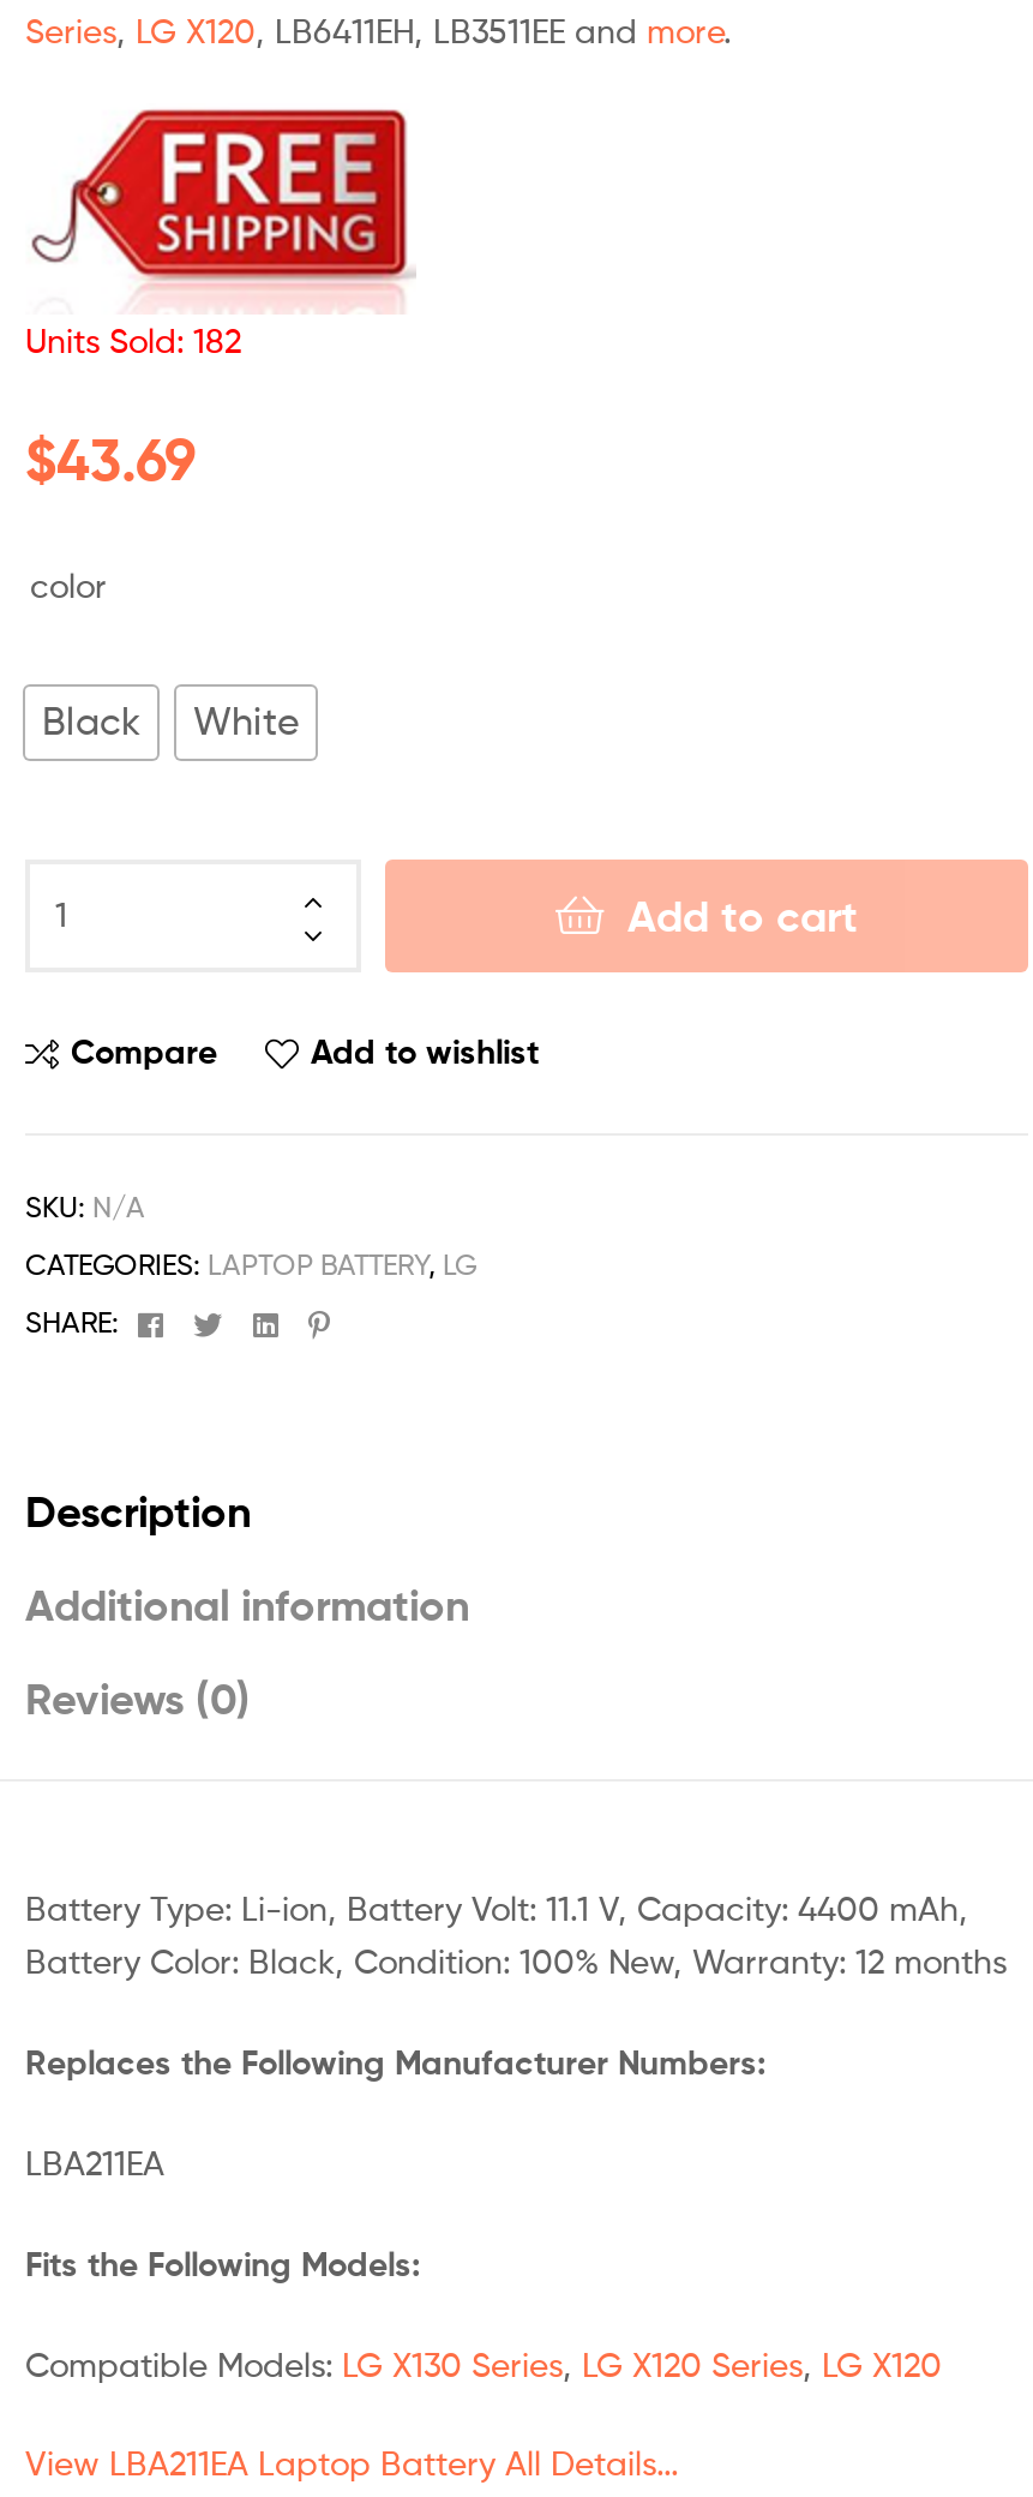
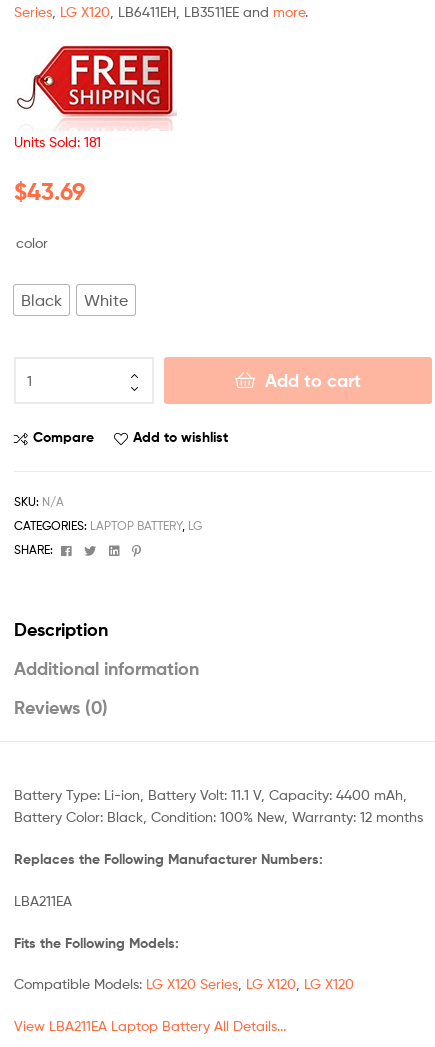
- Units Sold: 182
+ Units Sold: 181

- Compatible Models: LG X130 Series, LG X120 Series, LG X120
+ Compatible Models: LG X120 Series, LG X120, LG X120
